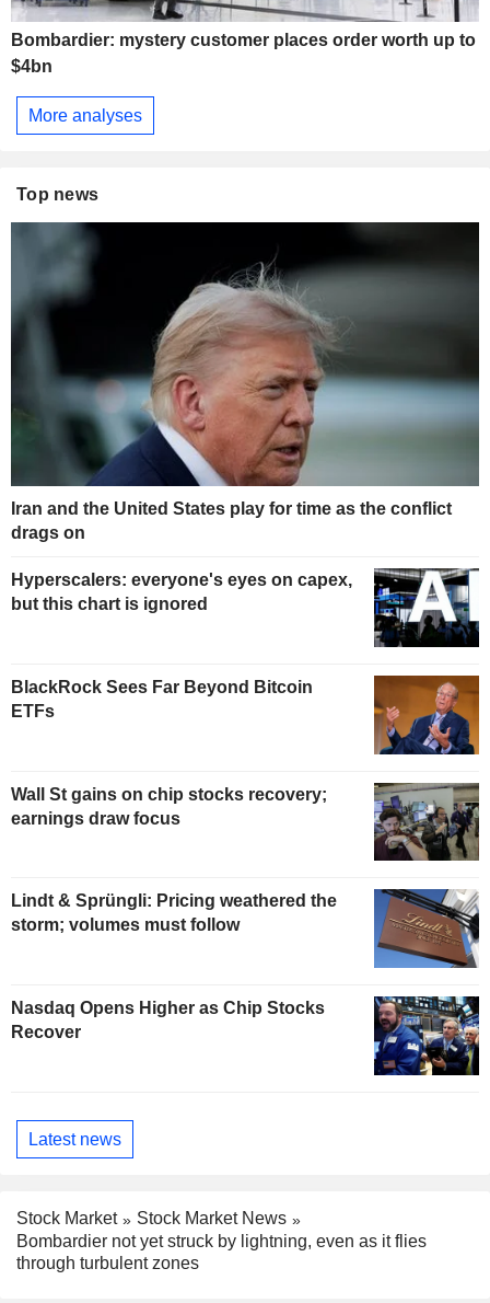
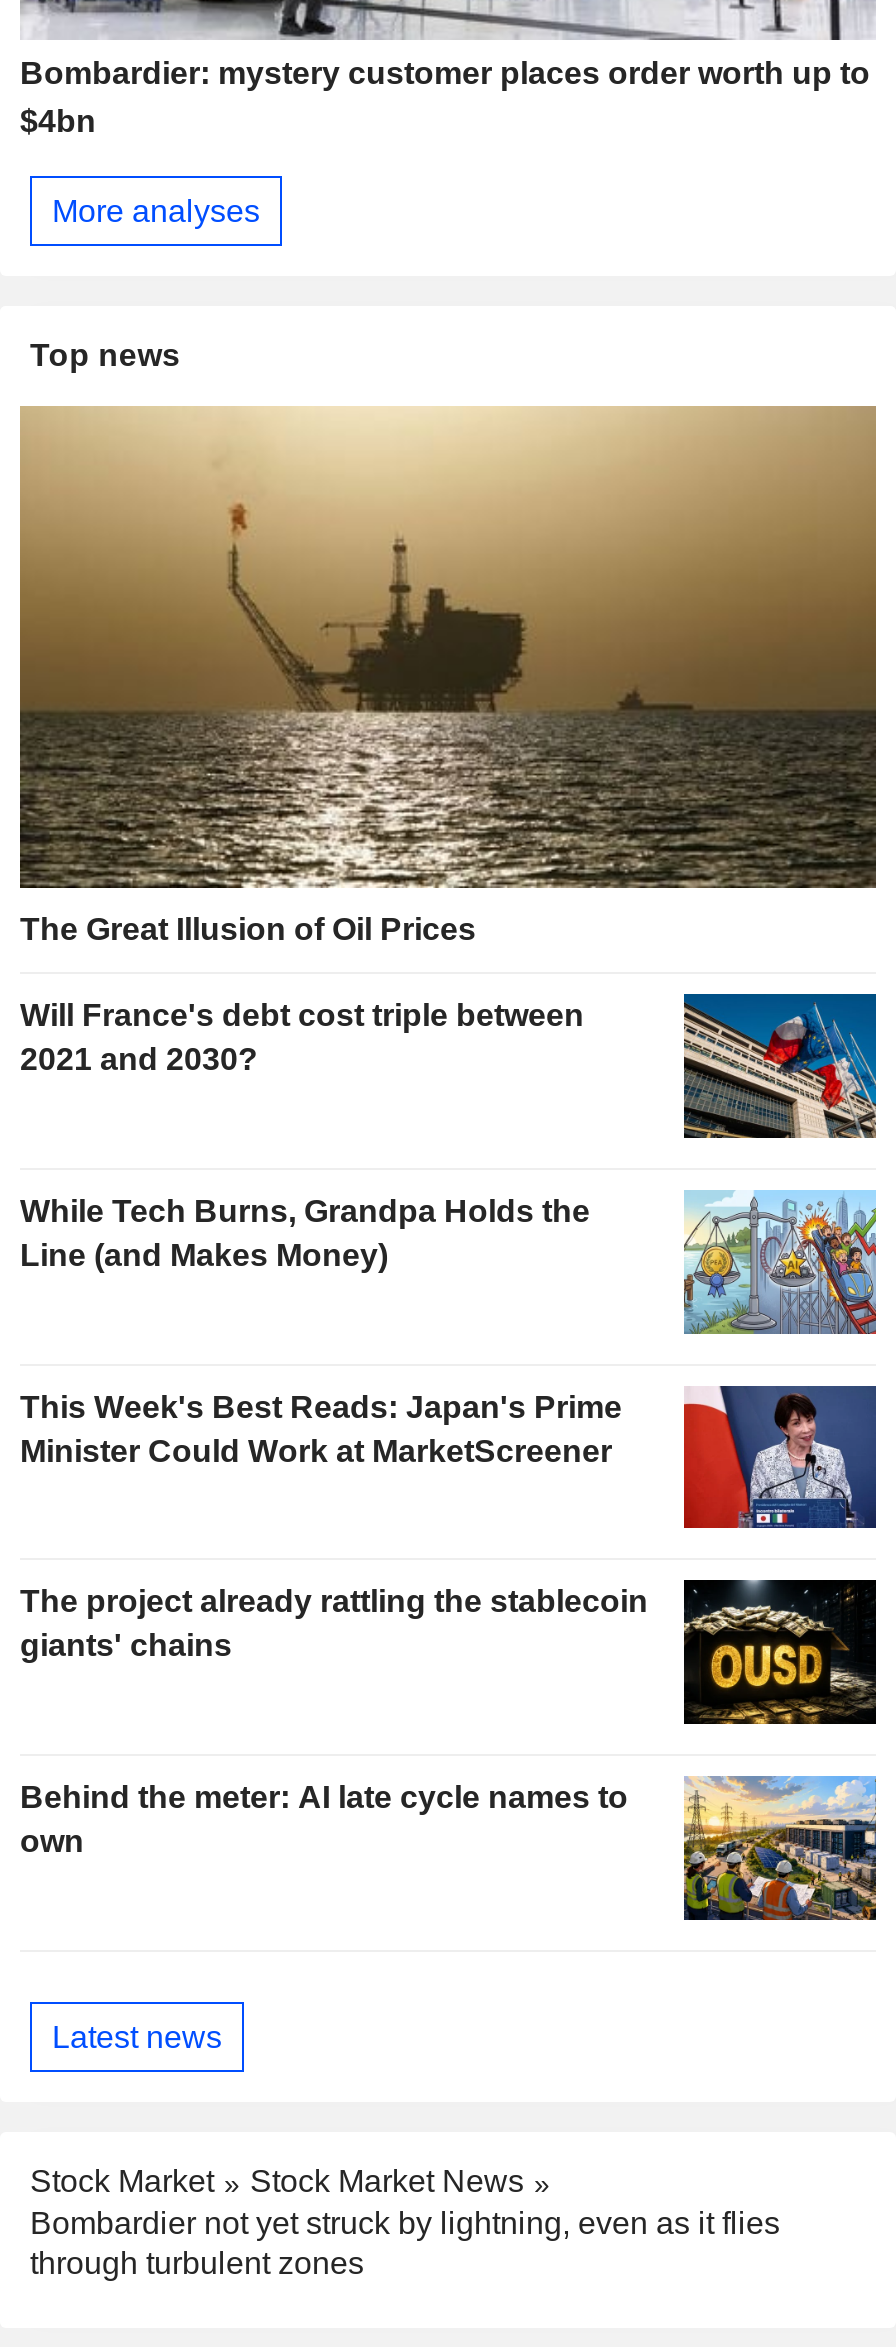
- [image]
- Iran and the United States play for time as the conflict
- drags on
+ [image]
+ The Great Illusion of Oil Prices

- Hyperscalers: everyone's eyes on capex,
- but this chart is ignored
+ Will France's debt cost triple between
+ 2021 and 2030?

- [image]
+ [image]

- BlackRock Sees Far Beyond Bitcoin
- ETFs
+ While Tech Burns, Grandpa Holds the
+ Line (and Makes Money)

- [image]
+ [image]

- Wall St gains on chip stocks recovery;
- earnings draw focus
+ This Week's Best Reads: Japan's Prime
+ Minister Could Work at MarketScreener

- [image]
+ [image]

- [image]
- Lindt & Sprüngli: Pricing weathered the
- storm; volumes must follow
+ [image]
+ The project already rattling the stablecoin
+ giants' chains

- Nasdaq Opens Higher as Chip Stocks
- Recover
+ Behind the meter: AI late cycle names to
+ own

- [image]
+ [image]
